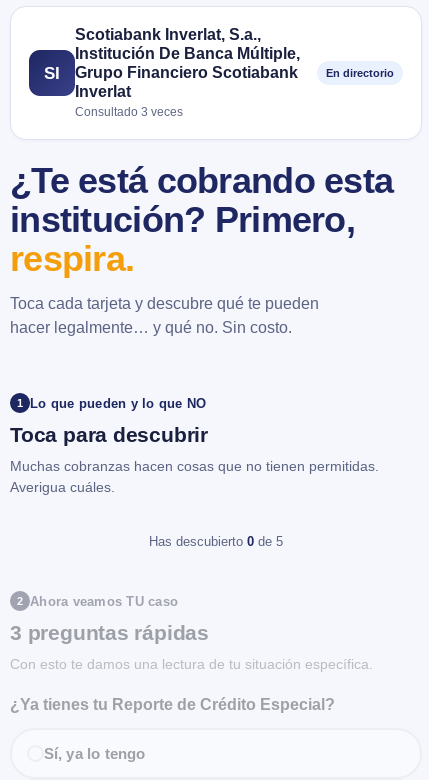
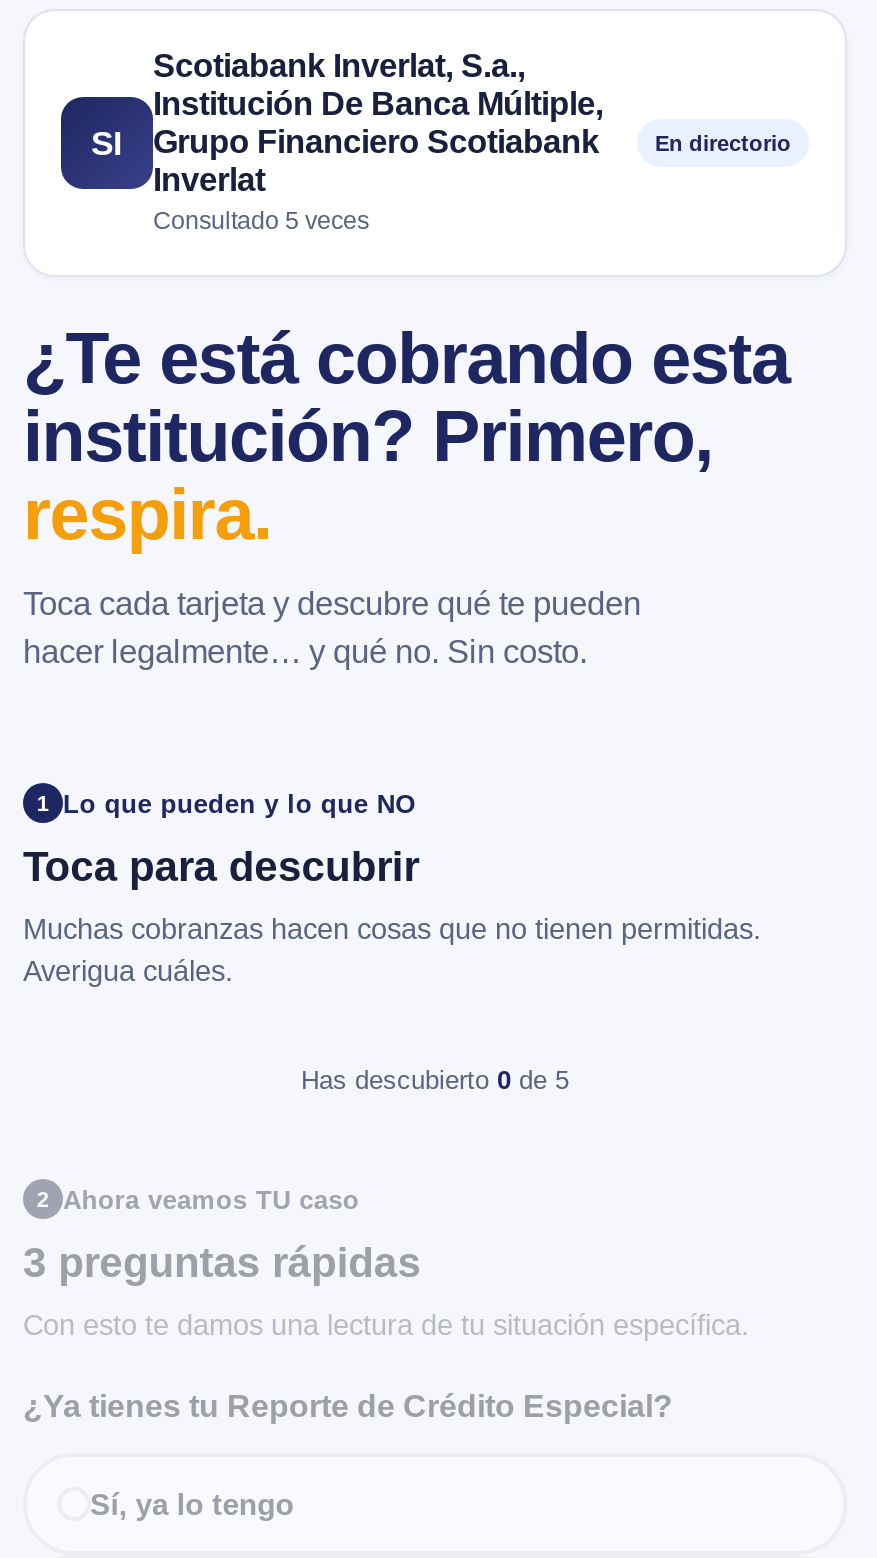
- Consultado 3 veces
+ Consultado 5 veces
